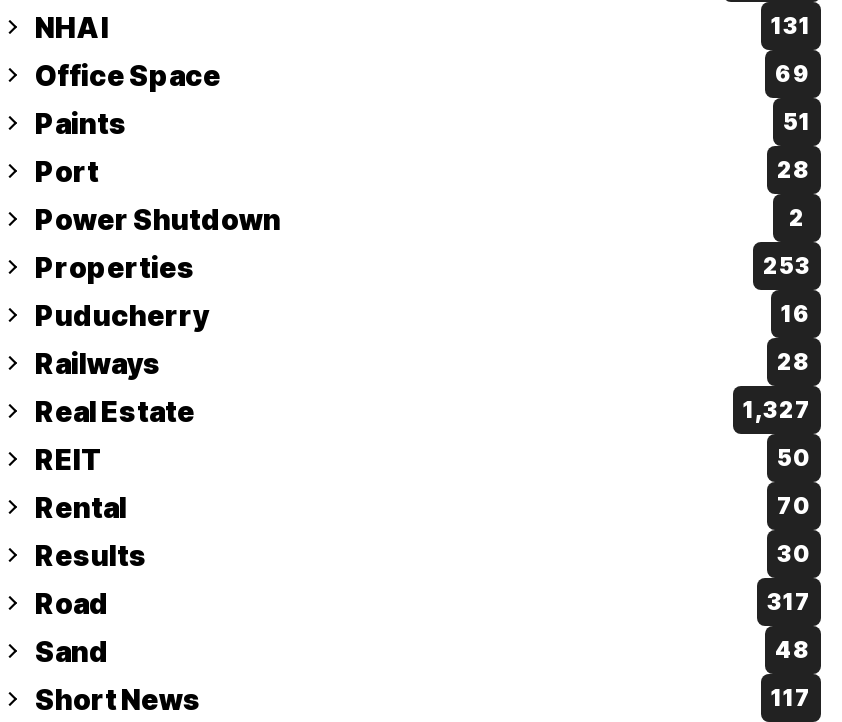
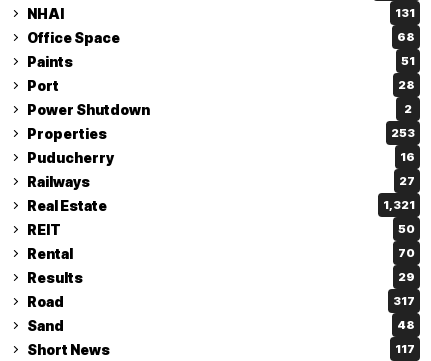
- 69
+ 68

- 28
+ 27

- 1,327
+ 1,321

- 30
+ 29
